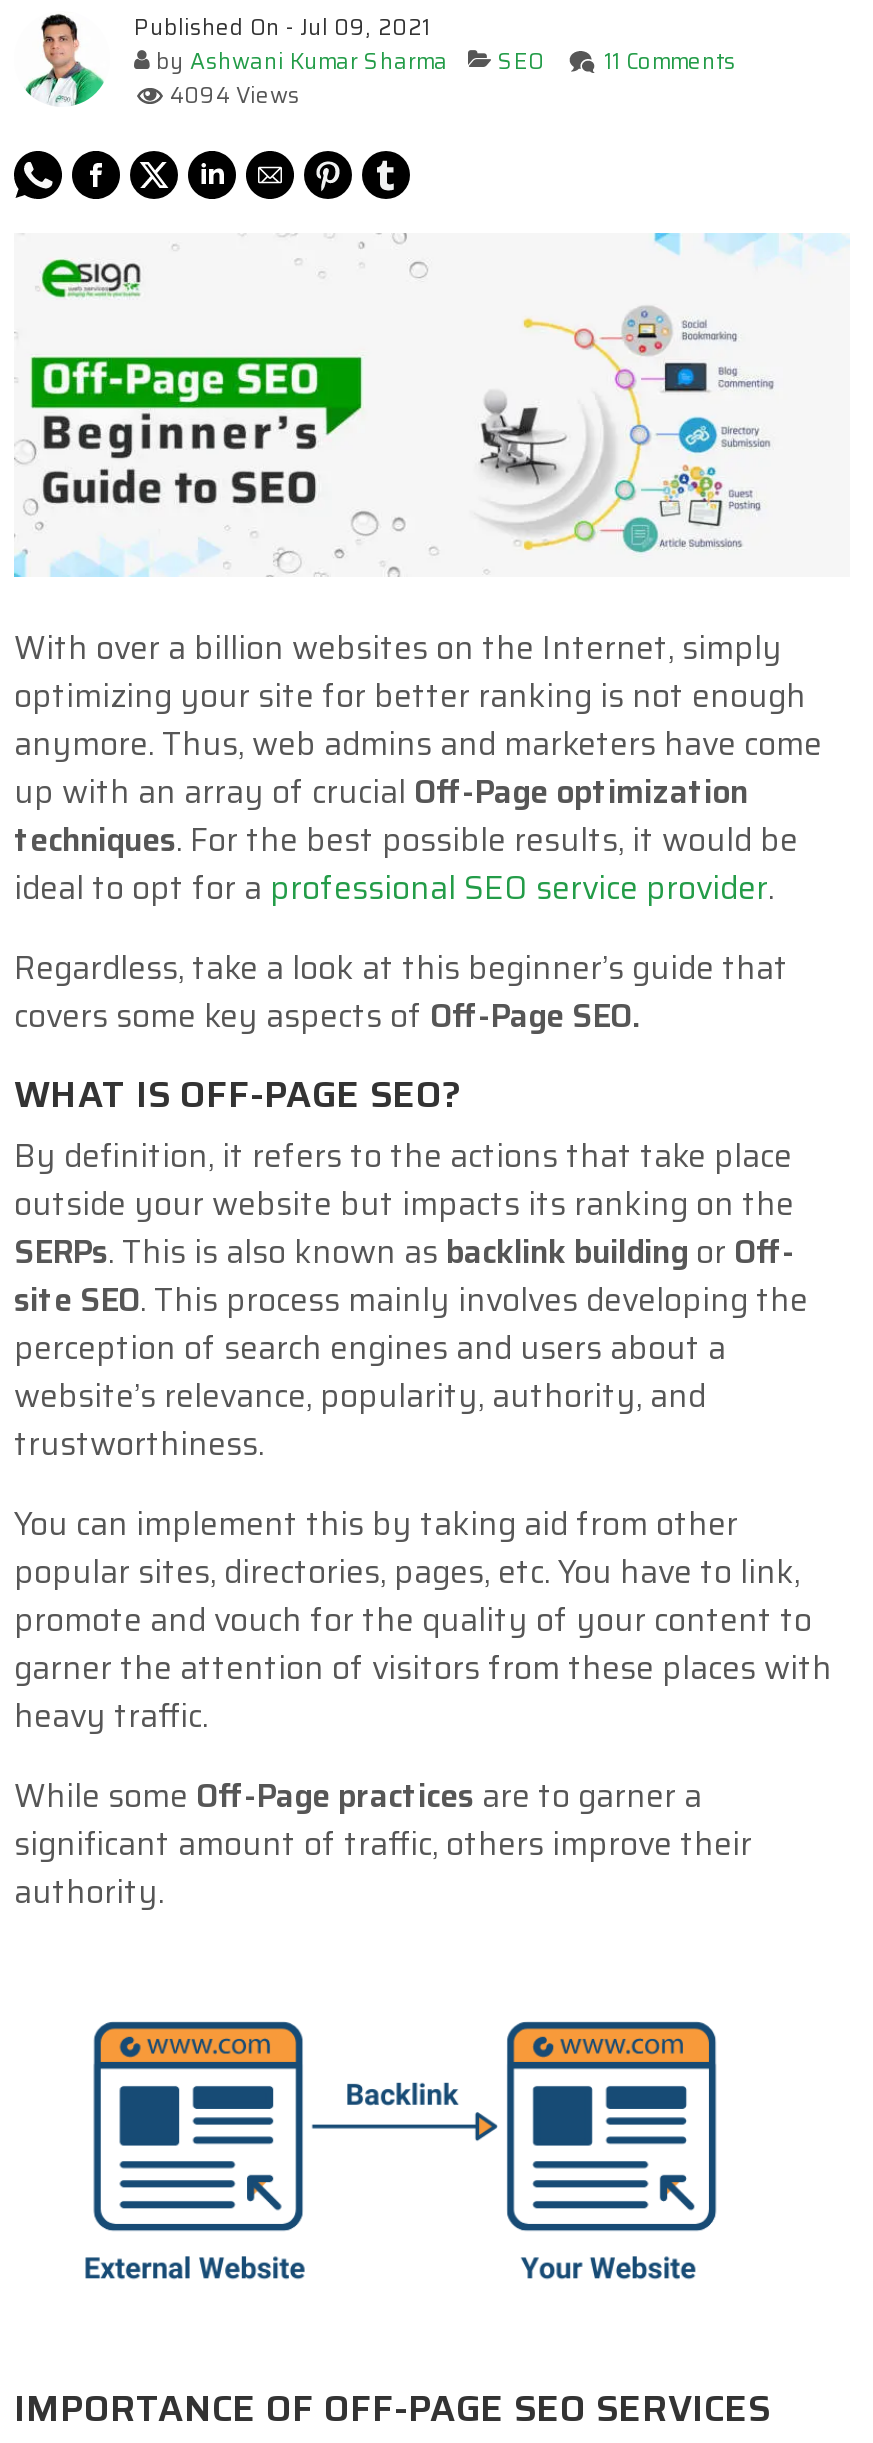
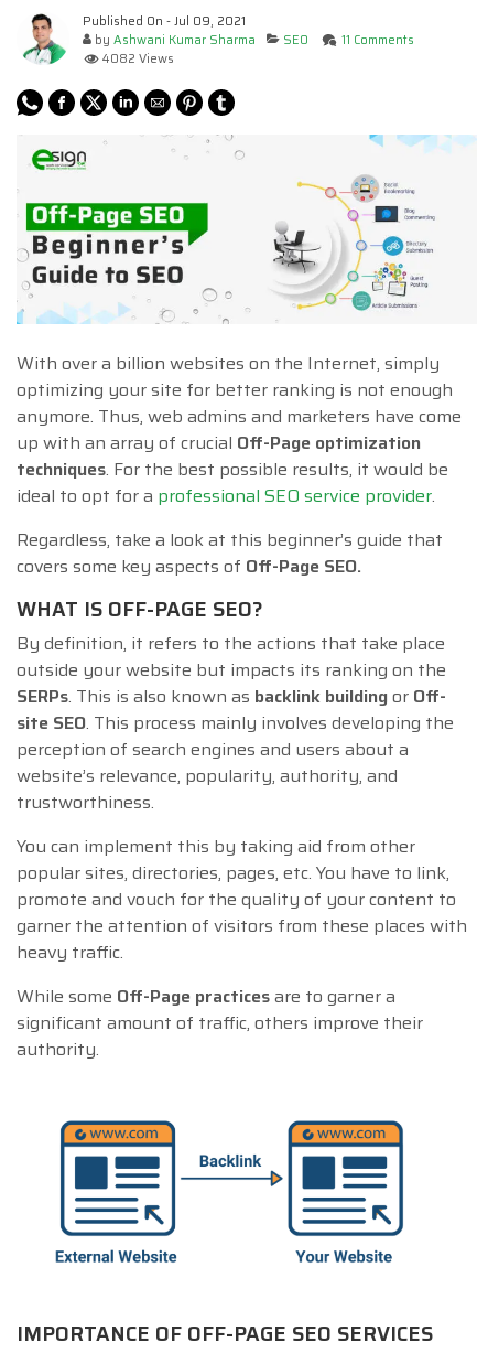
- 4094 Views
+ 4082 Views
